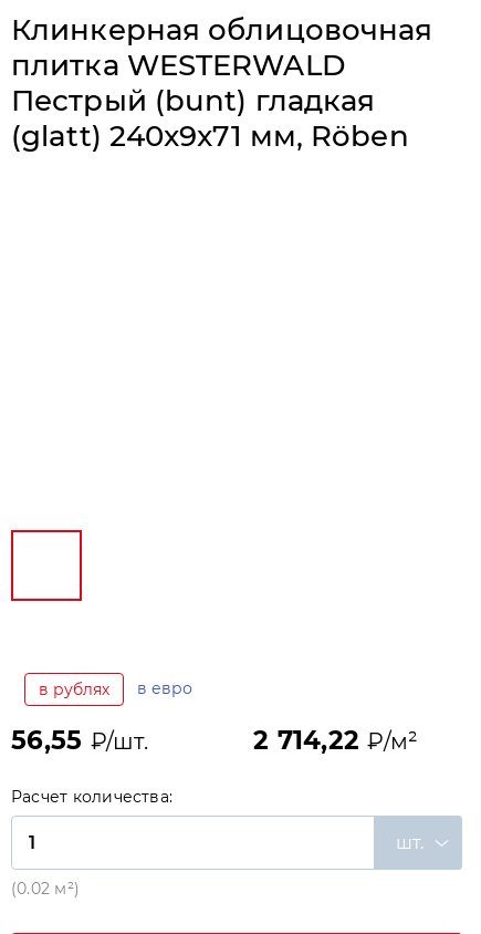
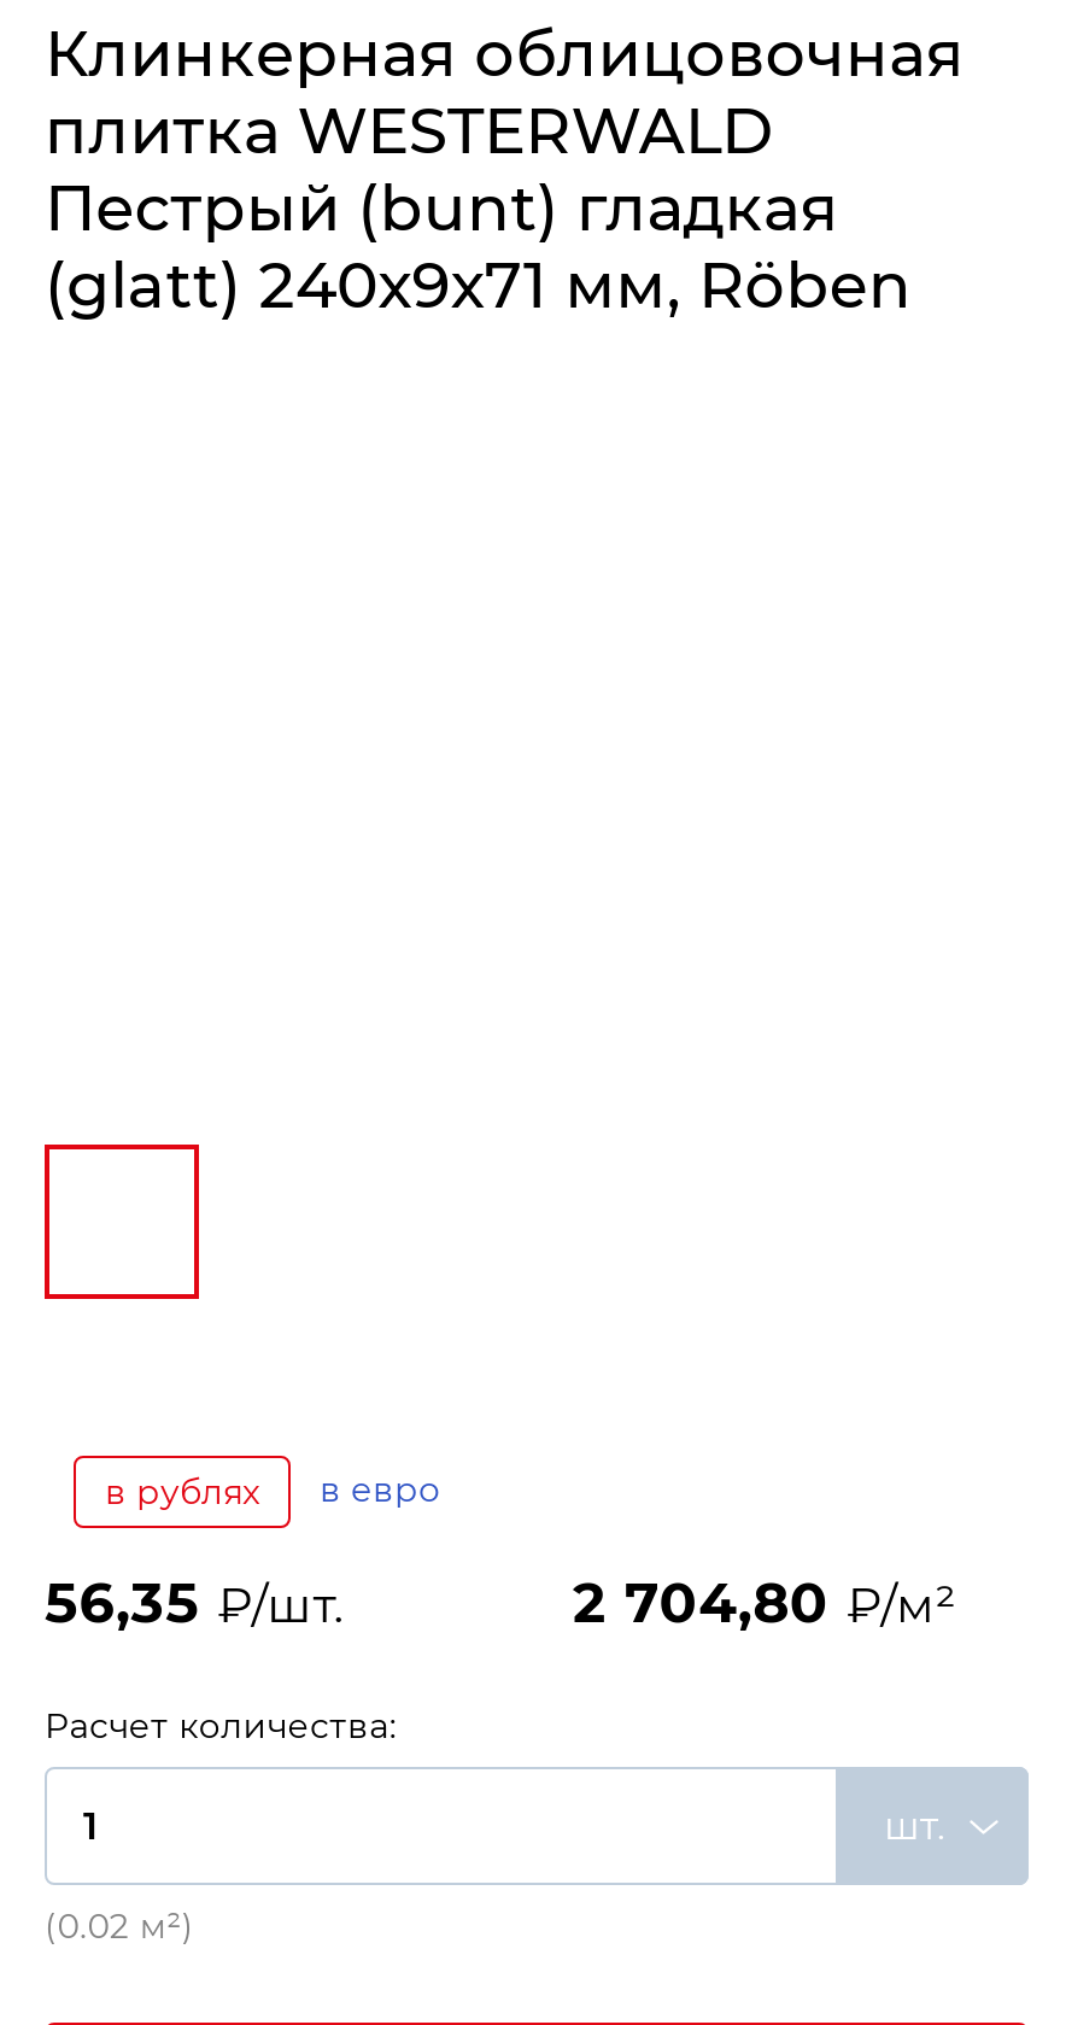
- 56,55 ₽/шт.
+ 56,35 ₽/шт.

- 2 714,22 ₽/м²
+ 2 704,80 ₽/м²
